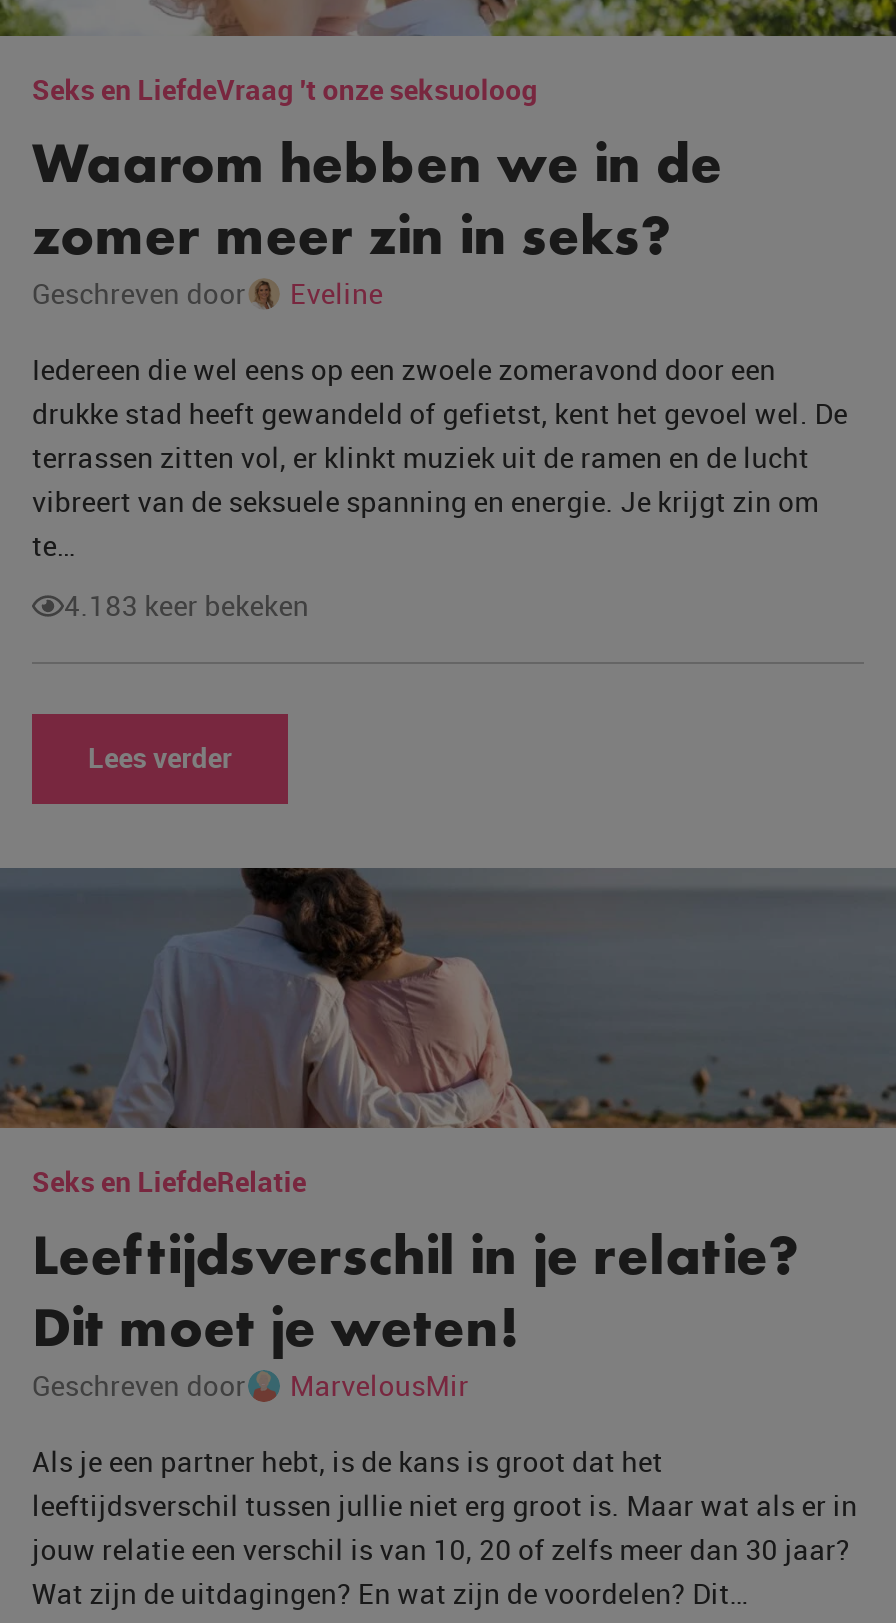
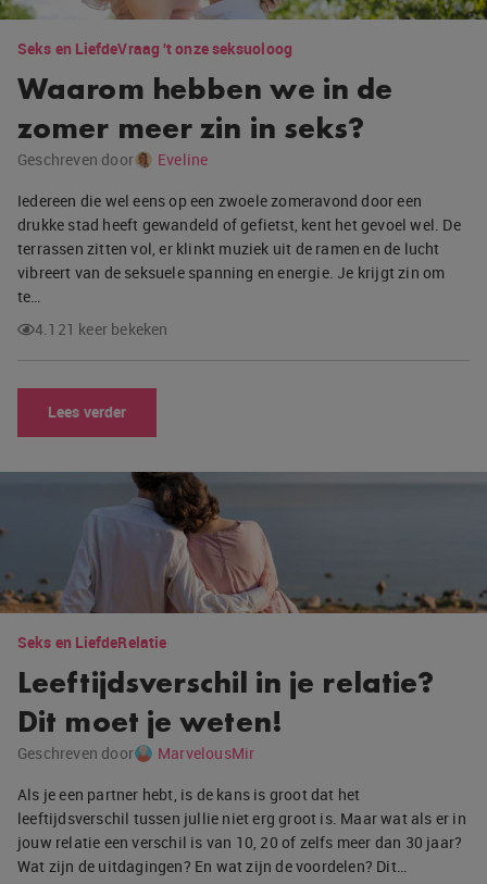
- 4.183 keer bekeken
+ 4.121 keer bekeken
